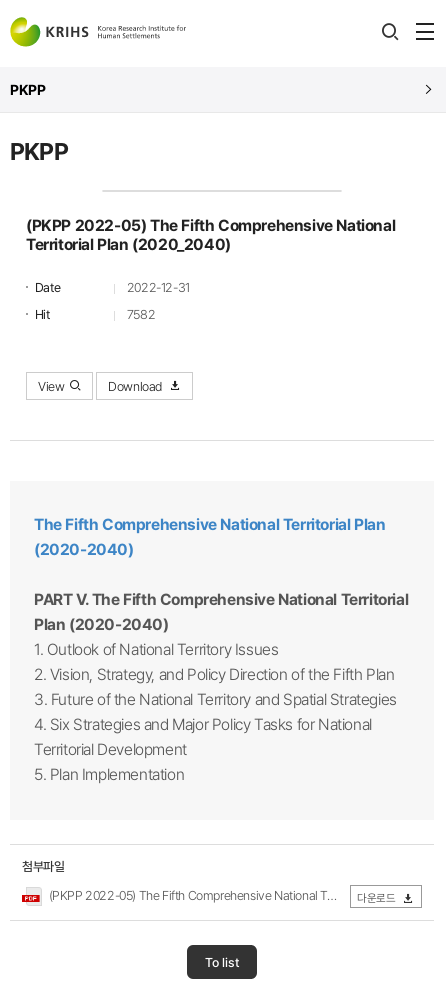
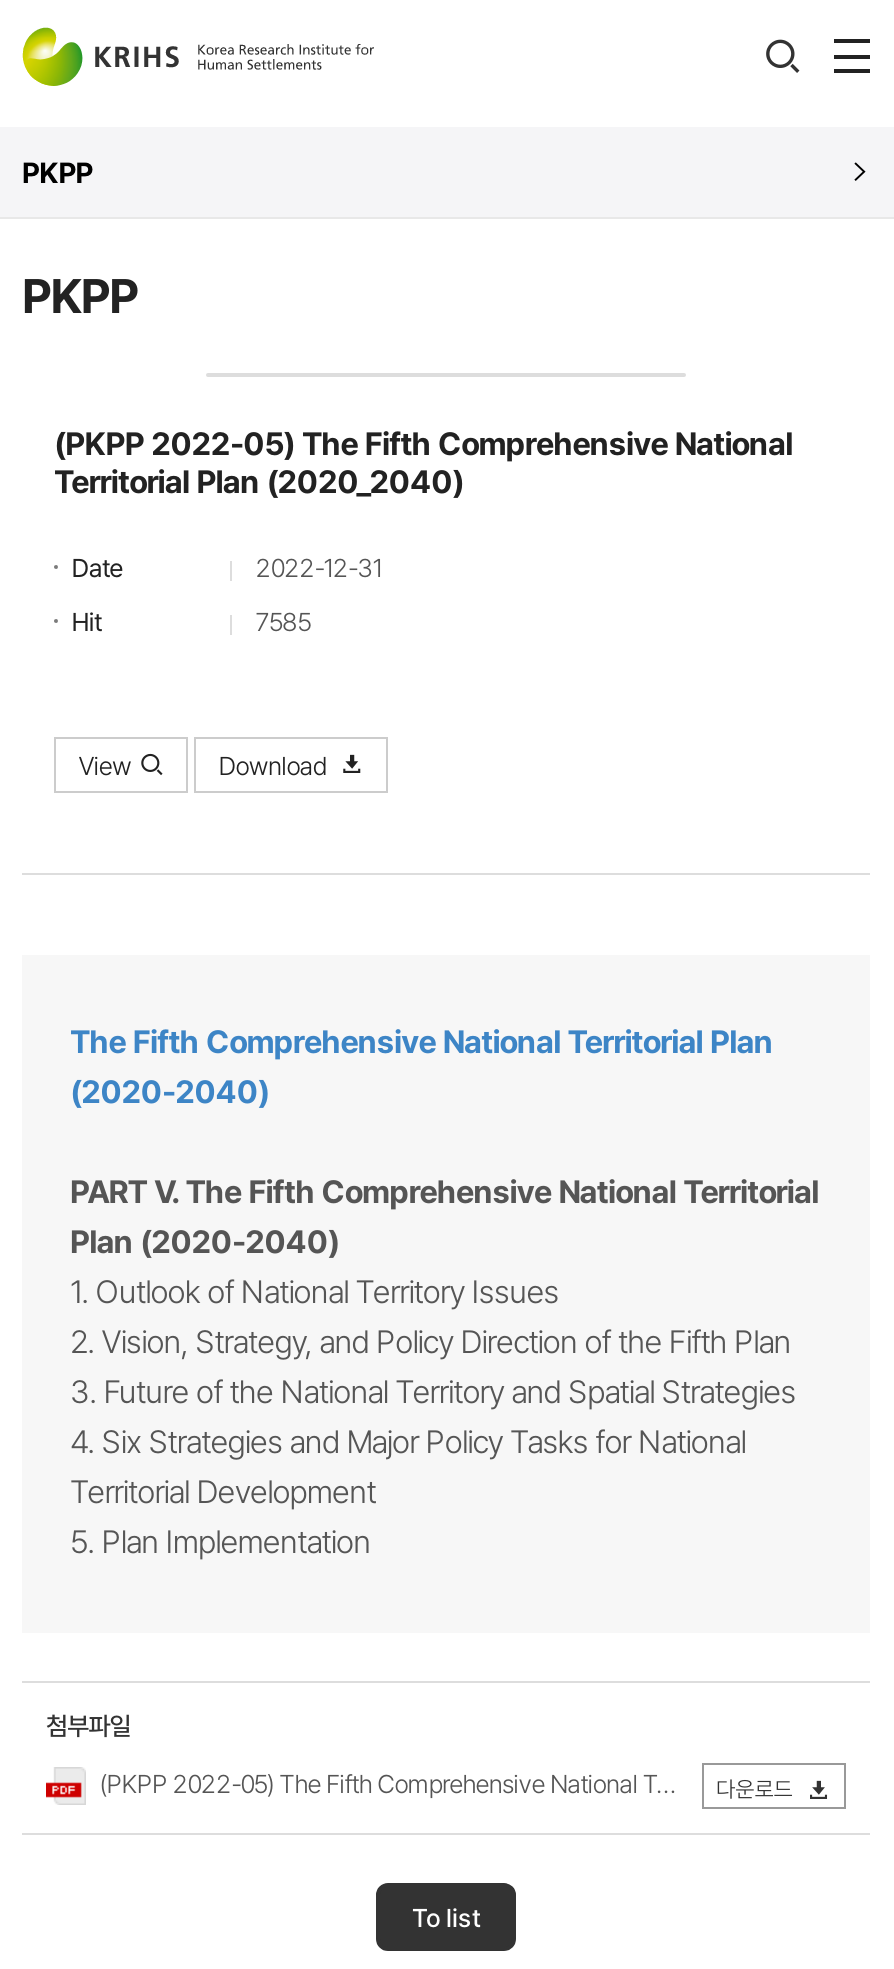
- 7582
+ 7585
